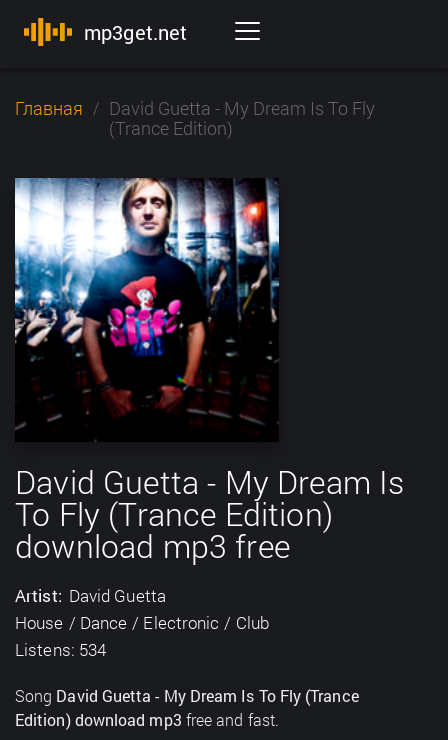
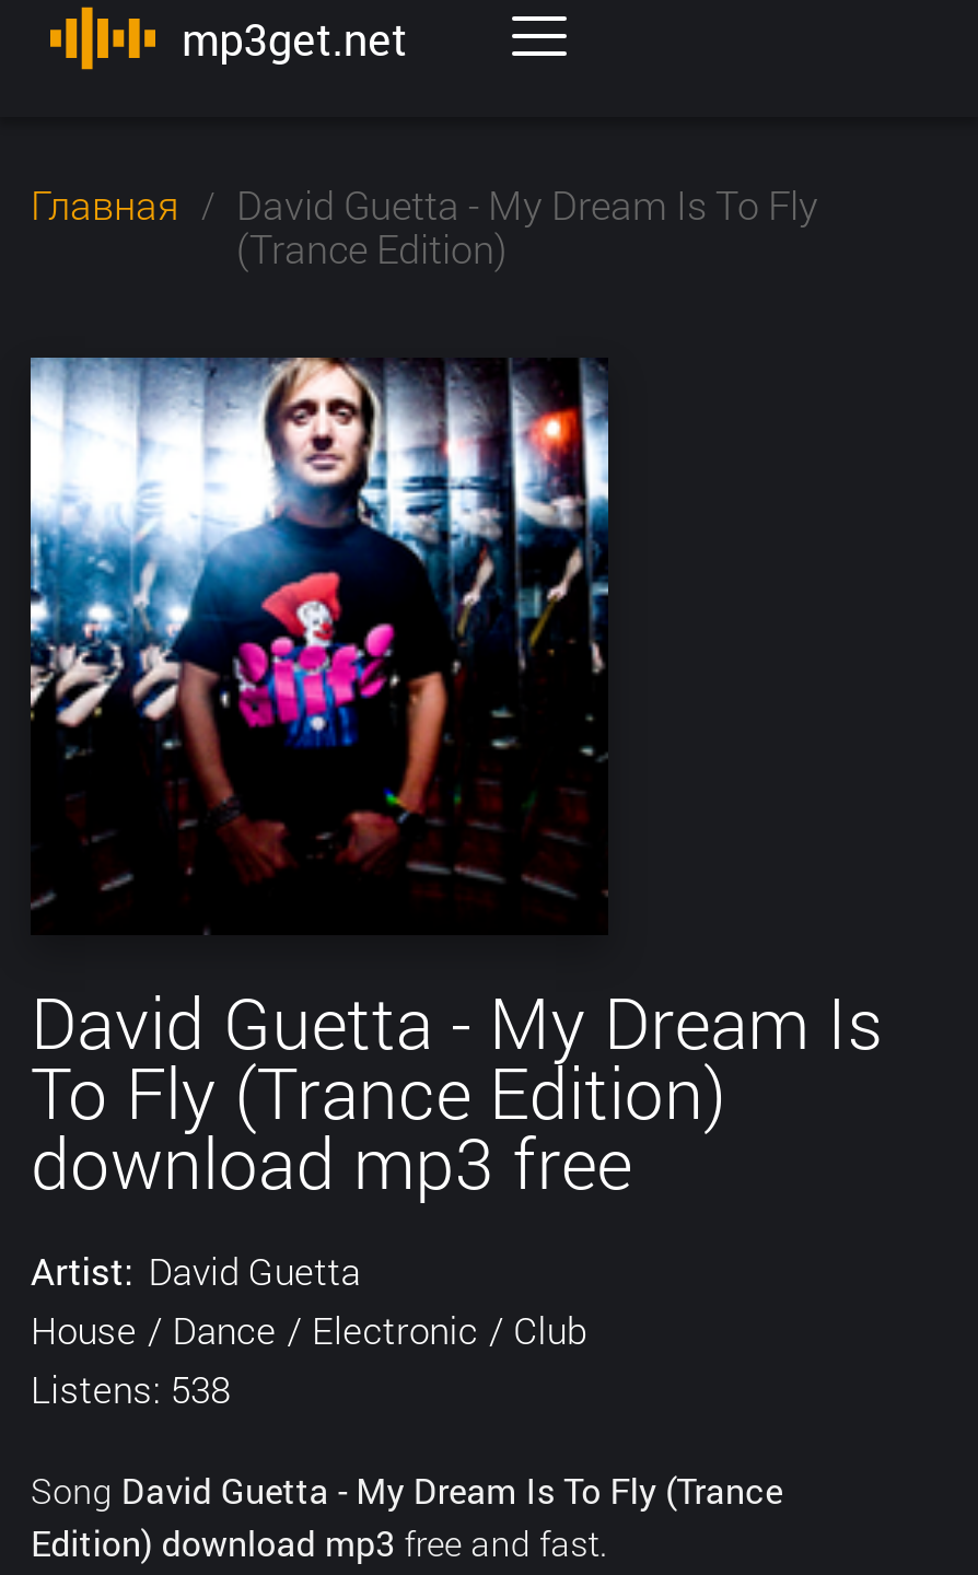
- Listens: 534
+ Listens: 538
